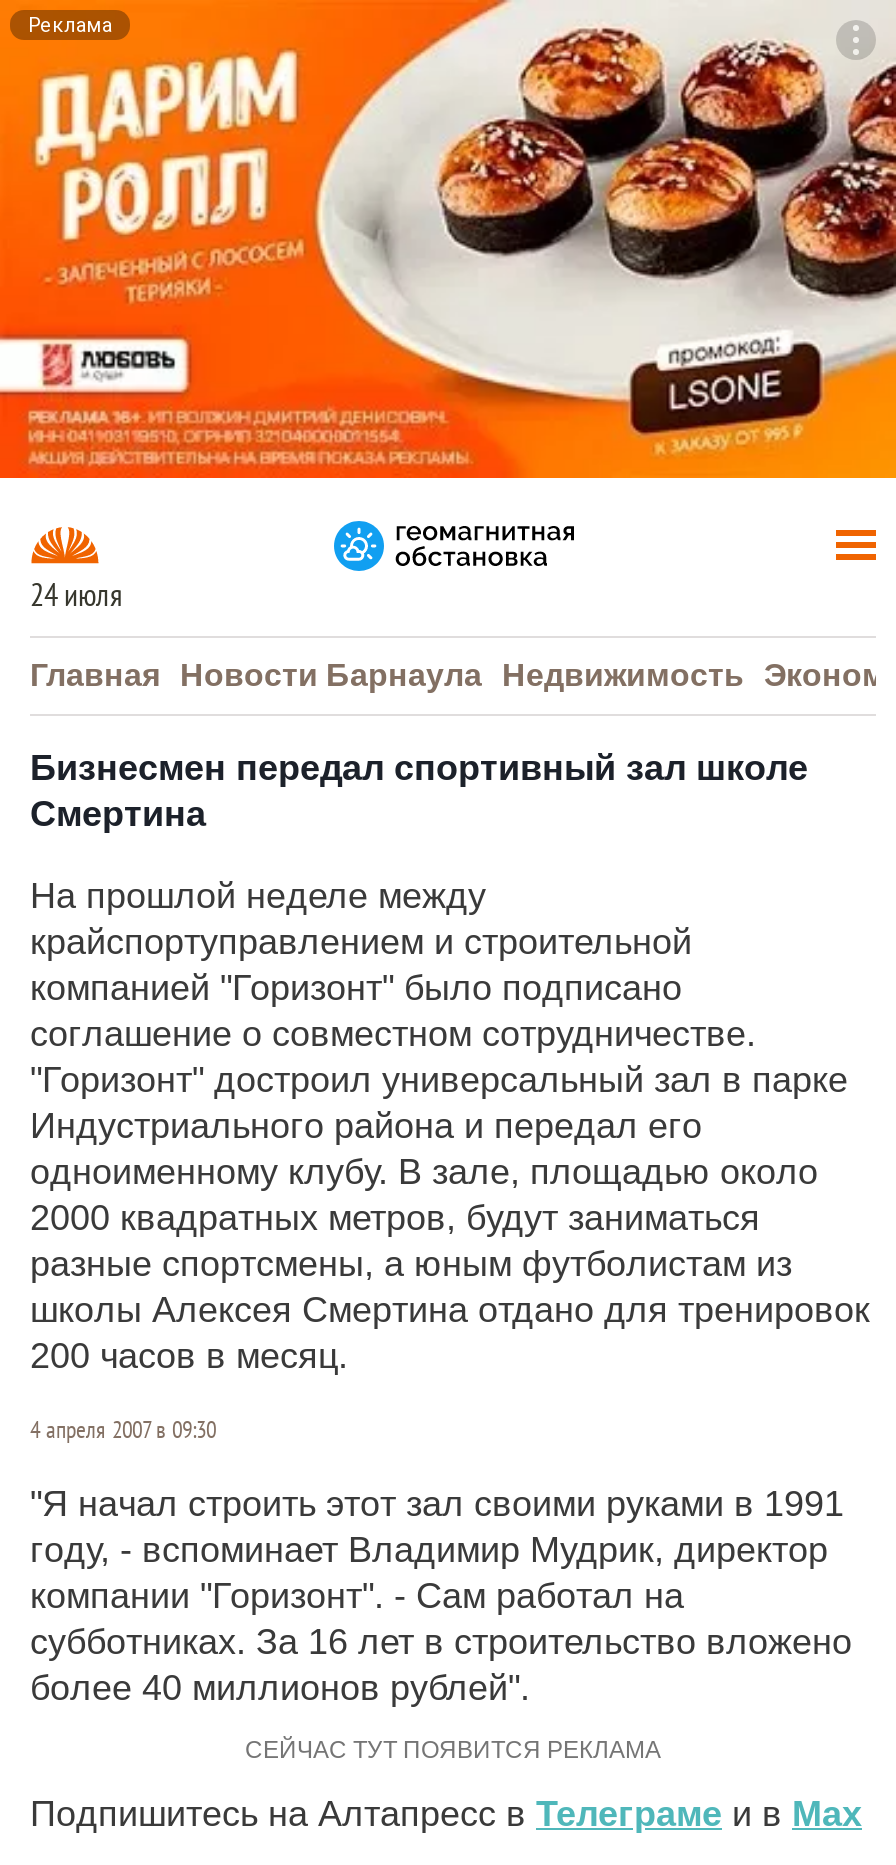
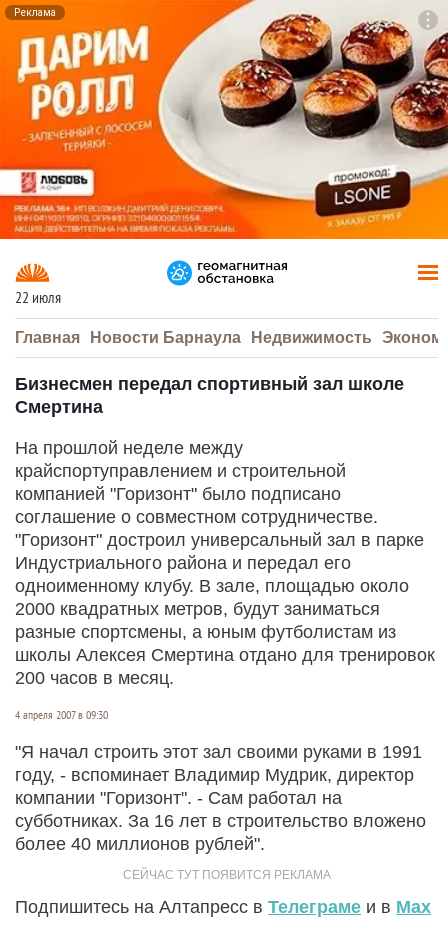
- 24 июля
+ 22 июля
